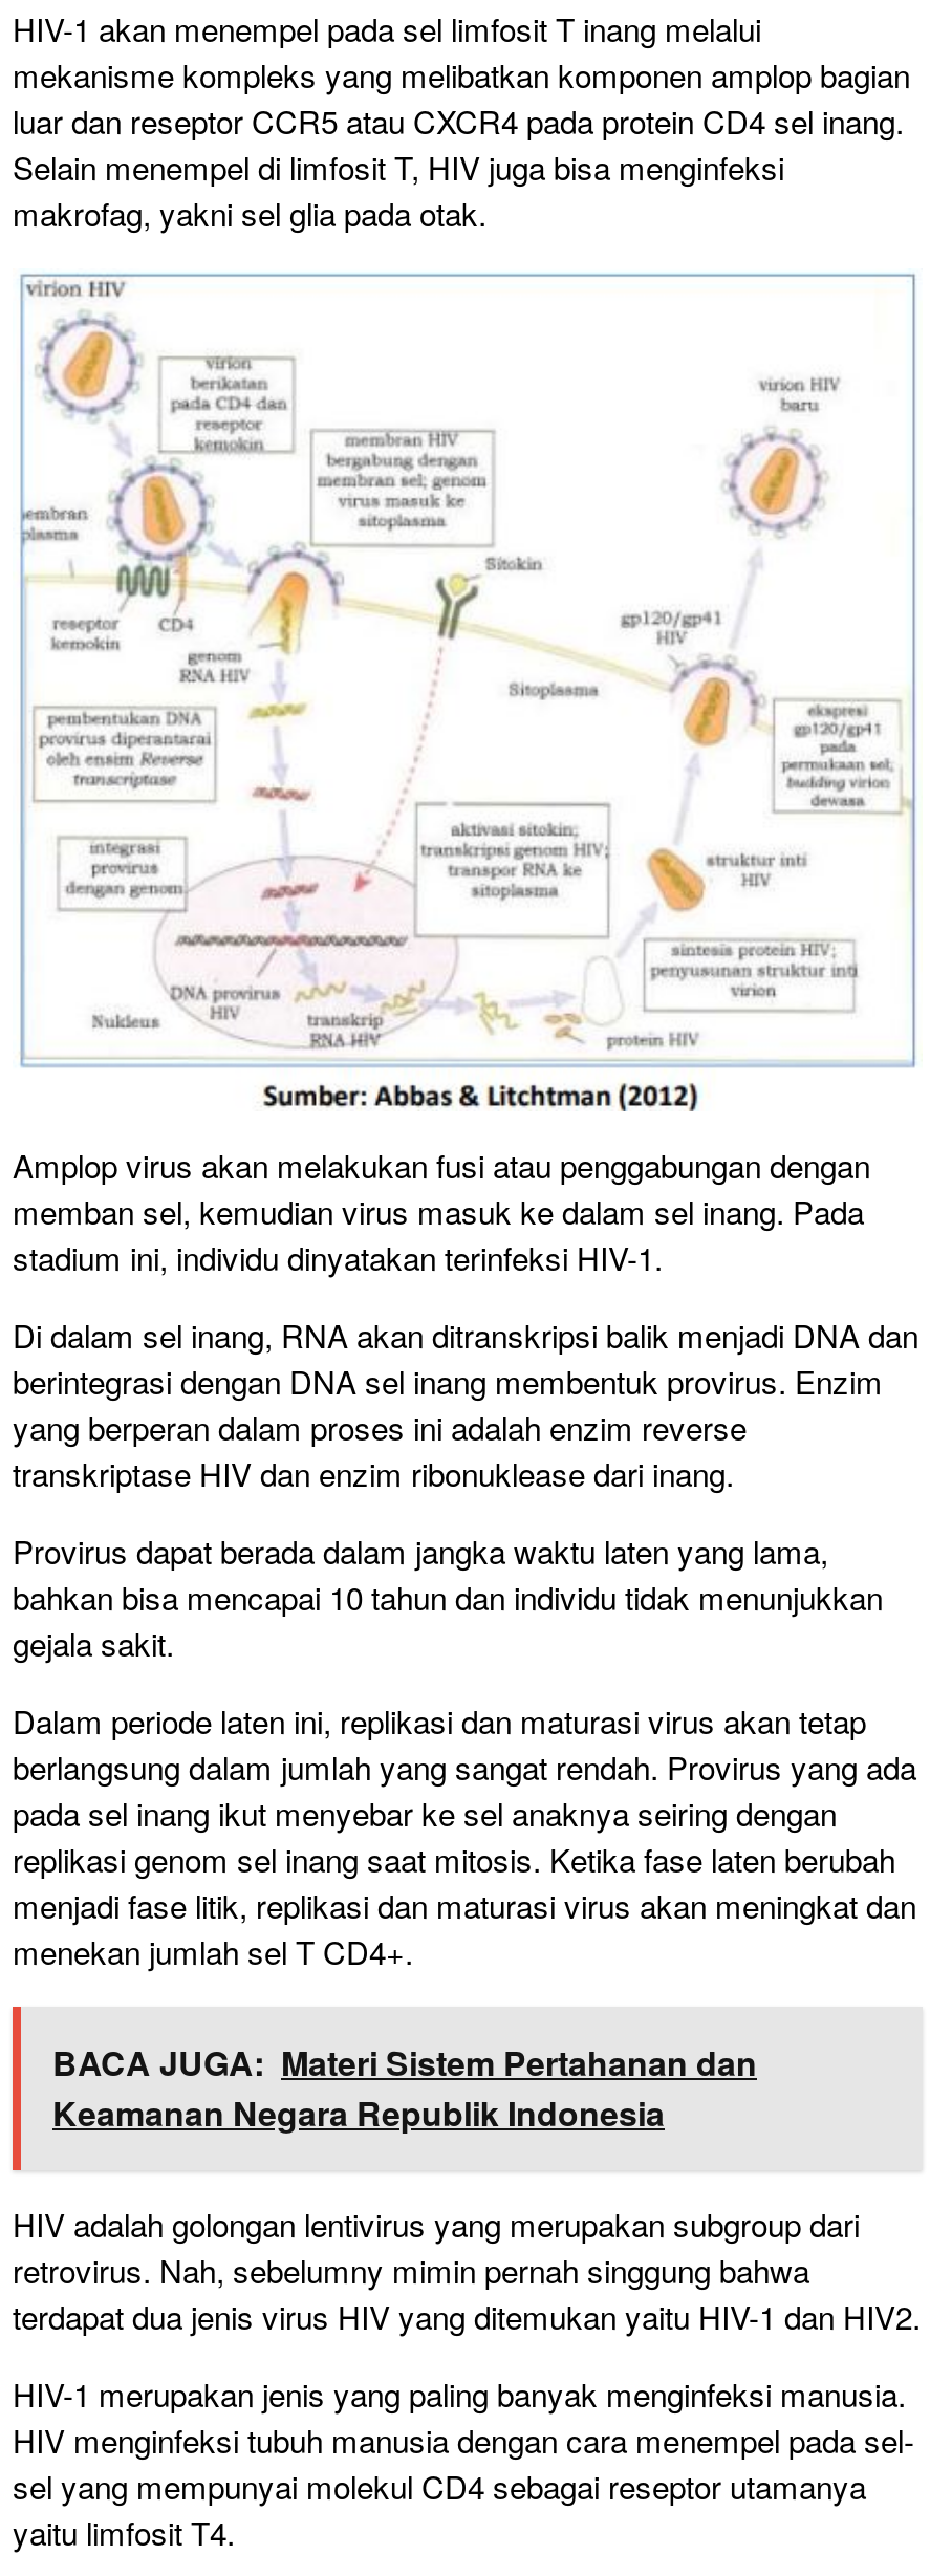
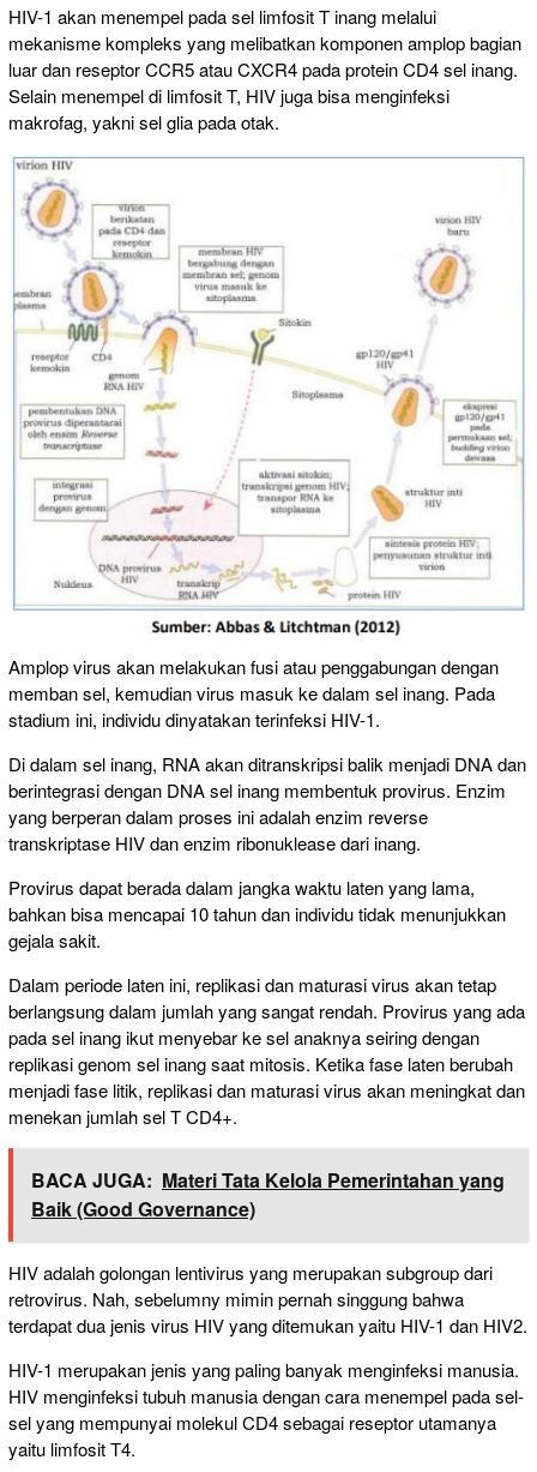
- BACA JUGA: Materi Sistem Pertahanan dan
- Keamanan Negara Republik Indonesia
+ BACA JUGA: Materi Tata Kelola Pemerintahan yang
+ Baik (Good Governance)
